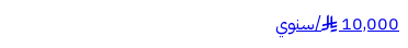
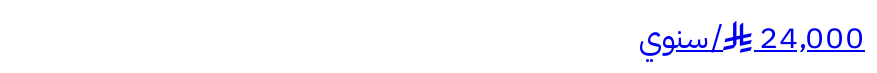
- 10,000
+ 24,000
